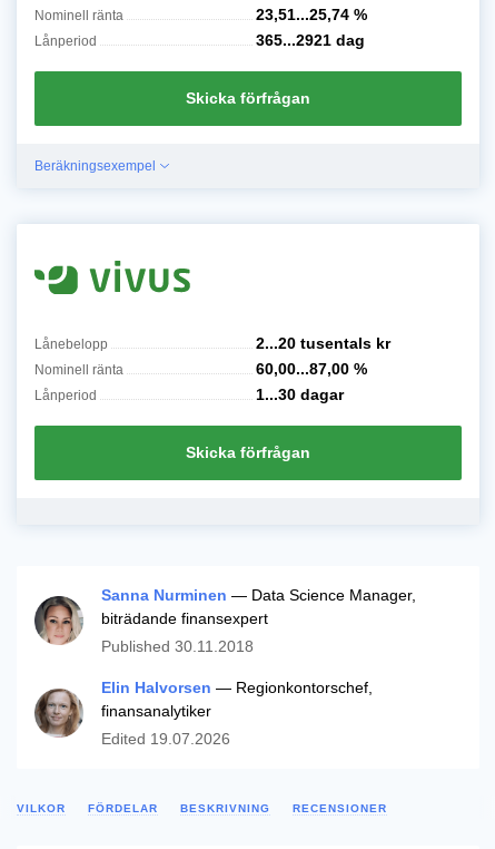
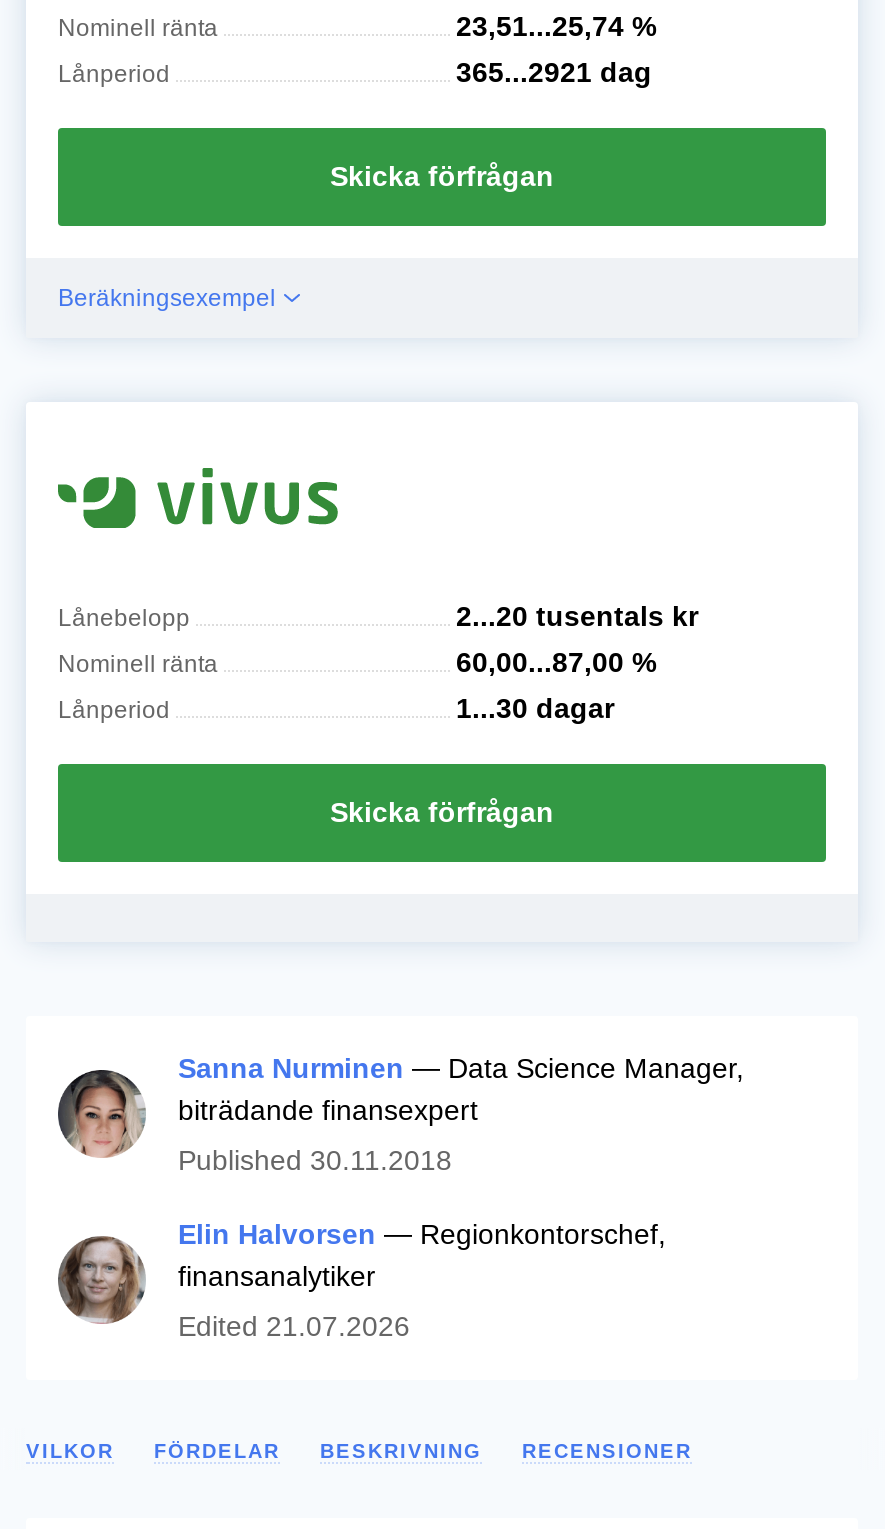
- Edited 19.07.2026
+ Edited 21.07.2026
